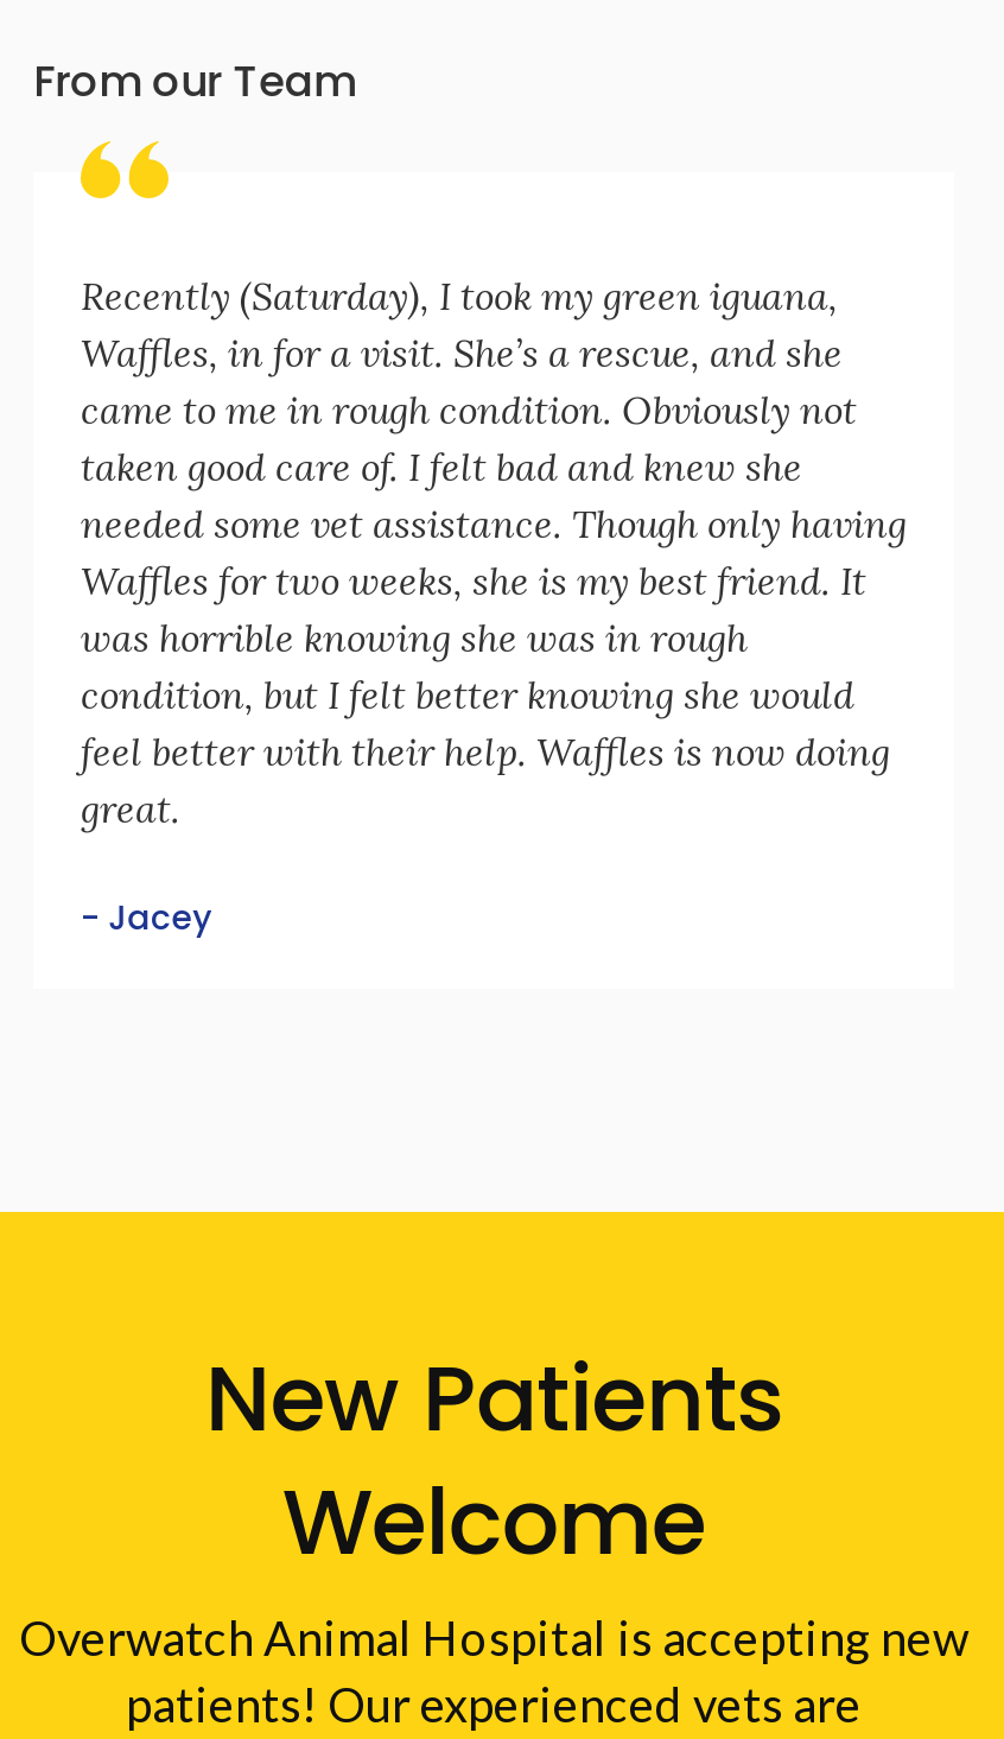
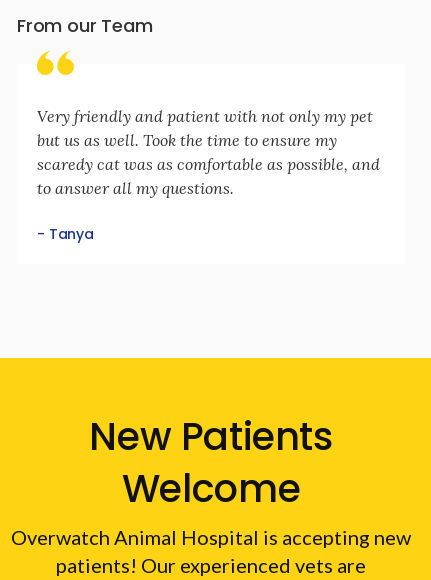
- Recently (Saturday), I took my green iguana,
- Waffles, in for a visit. She’s a rescue, and she
- came to me in rough condition. Obviously not
- taken good care of. I felt bad and knew she
- needed some vet assistance. Though only having
- Waffles for two weeks, she is my best friend. It
- was horrible knowing she was in rough
- condition, but I felt better knowing she would
- feel better with their help. Waffles is now doing
- great.
+ Very friendly and patient with not only my pet
+ but us as well. Took the time to ensure my
+ scaredy cat was as comfortable as possible, and
+ to answer all my questions.

- - Jacey
+ - Tanya
